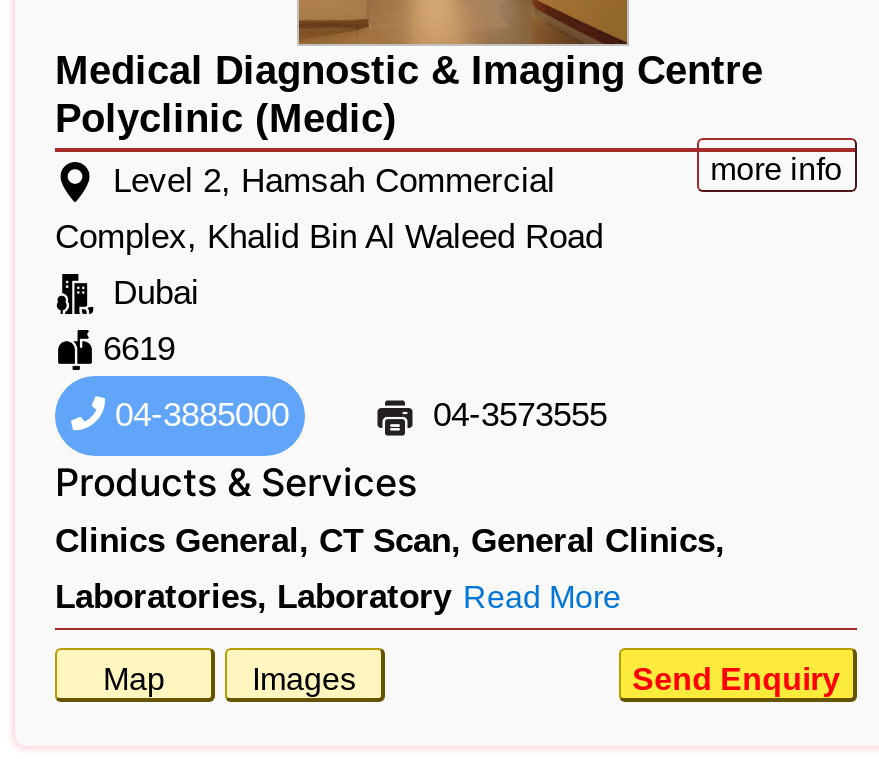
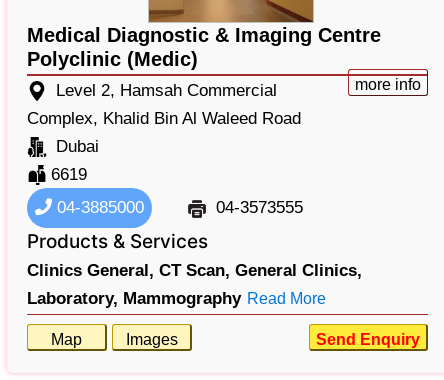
- Laboratories, Laboratory Read More
+ Laboratory, Mammography Read More
